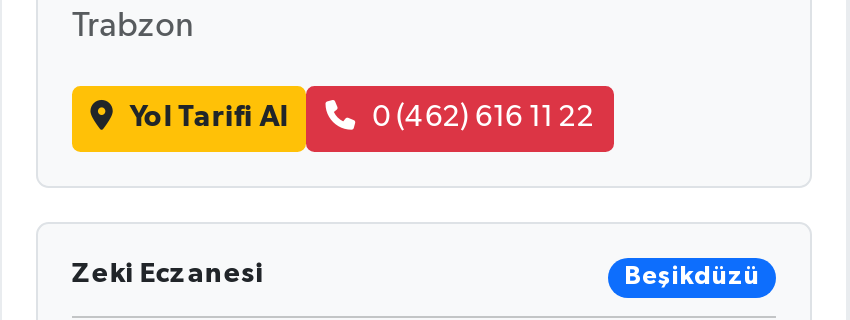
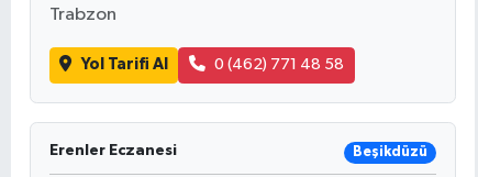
- 0 (462) 616 11 22
+ 0 (462) 771 48 58

- Zeki Eczanesi
+ Erenler Eczanesi
